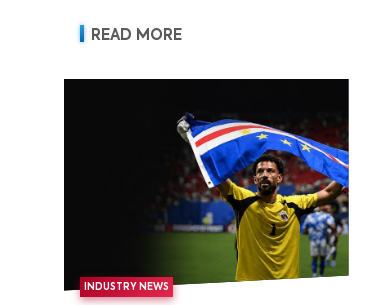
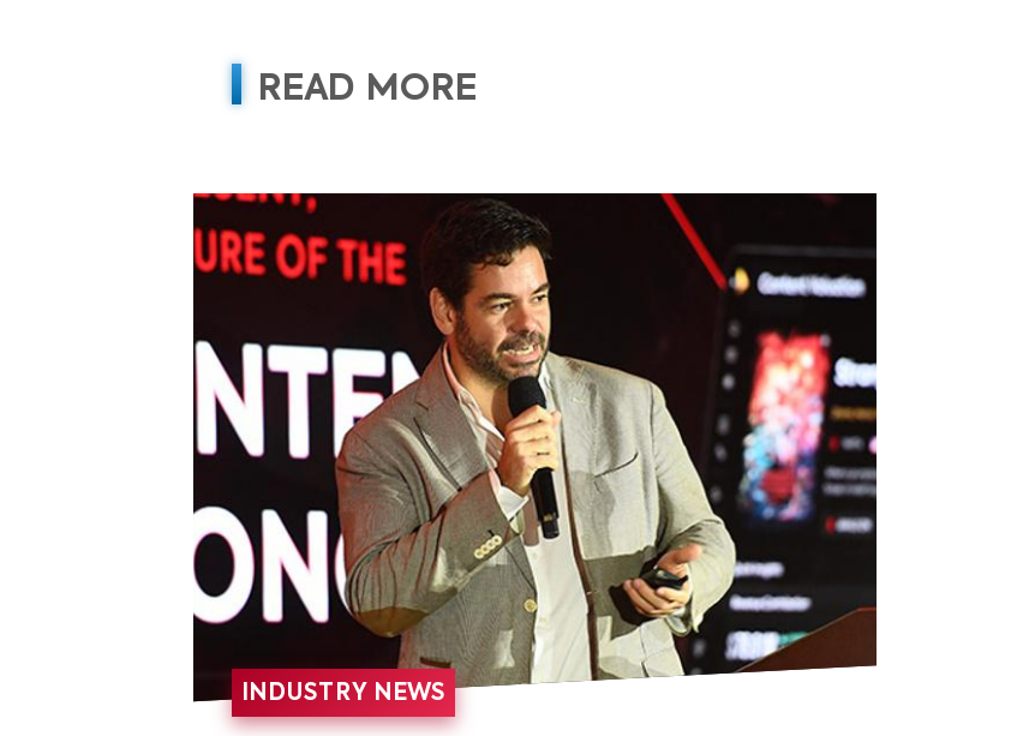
- [image]
+ [image]
